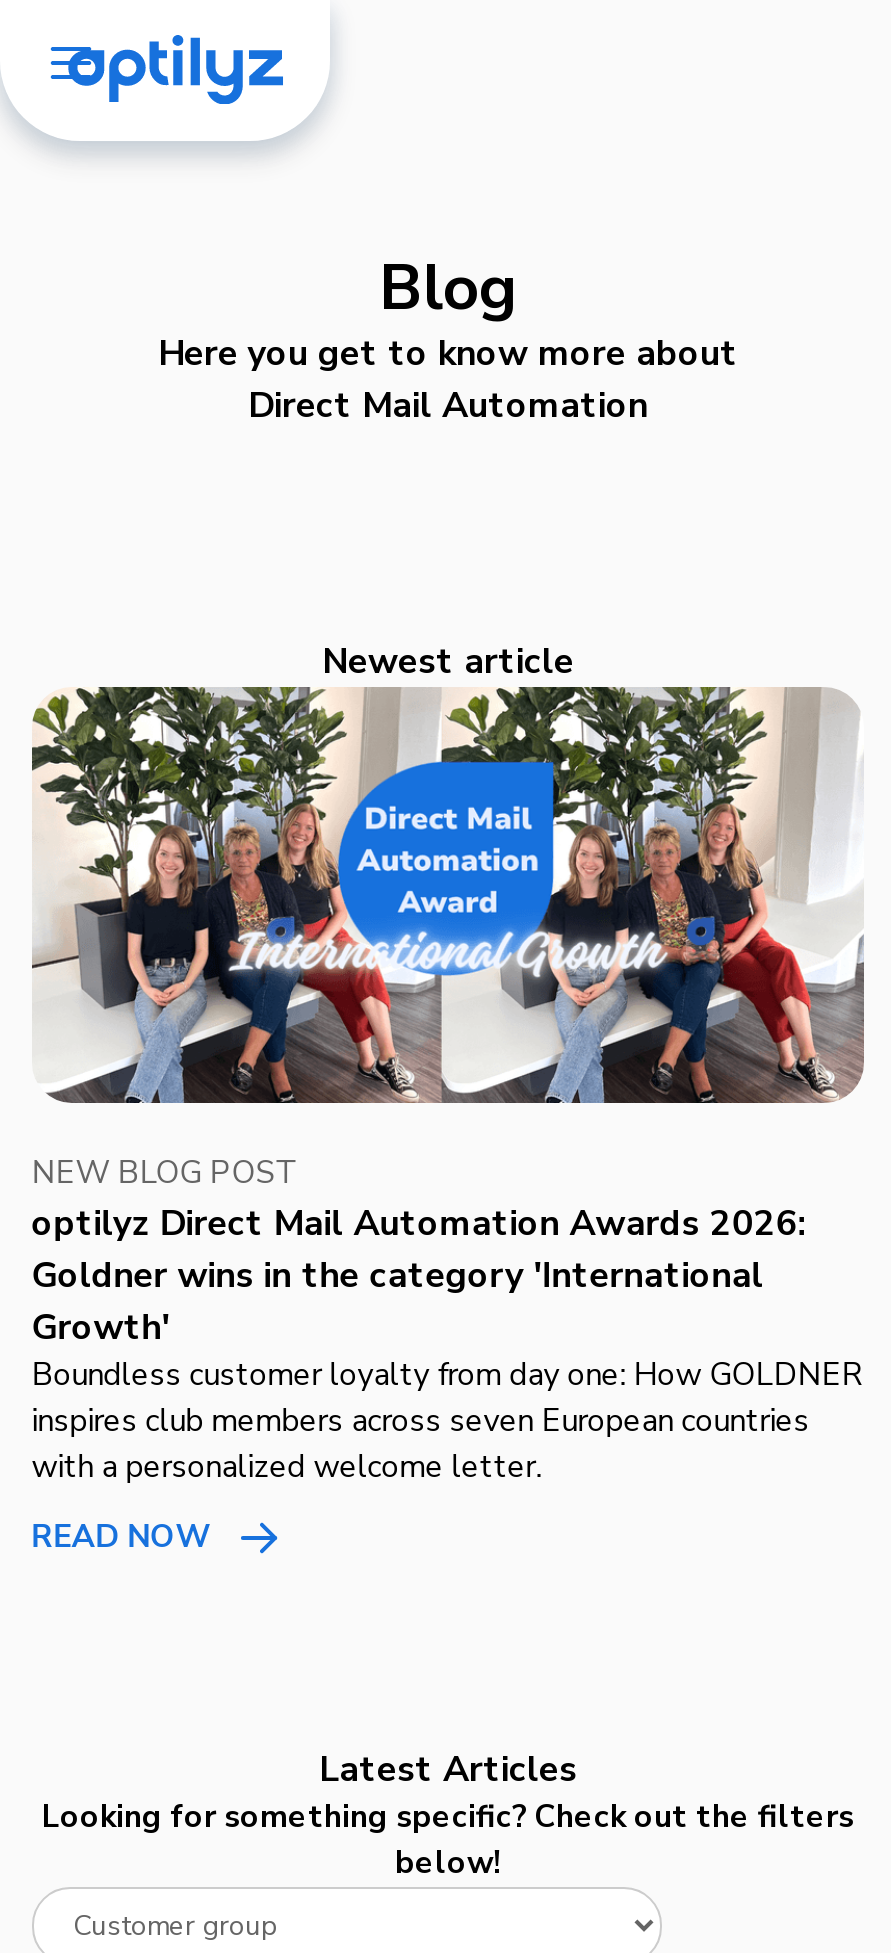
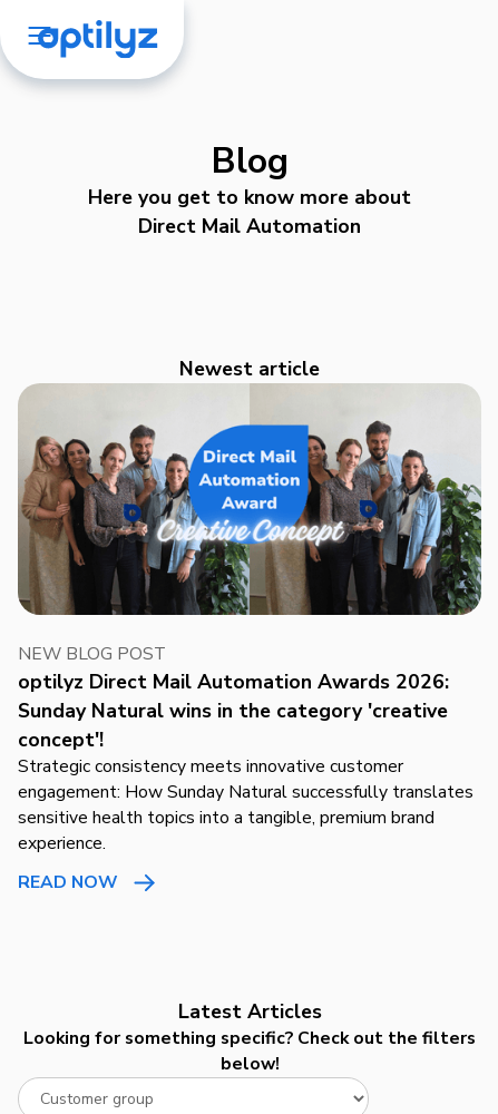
- [image]
+ [image]

- Goldner wins in the category 'International
- Growth'
- Boundless customer loyalty from day one: How GOLDNER
- inspires club members across seven European countries
- with a personalized welcome letter.
+ Sunday Natural wins in the category 'creative
+ concept'!
+ Strategic consistency meets innovative customer
+ engagement: How Sunday Natural successfully translates
+ sensitive health topics into a tangible, premium brand
+ experience.
